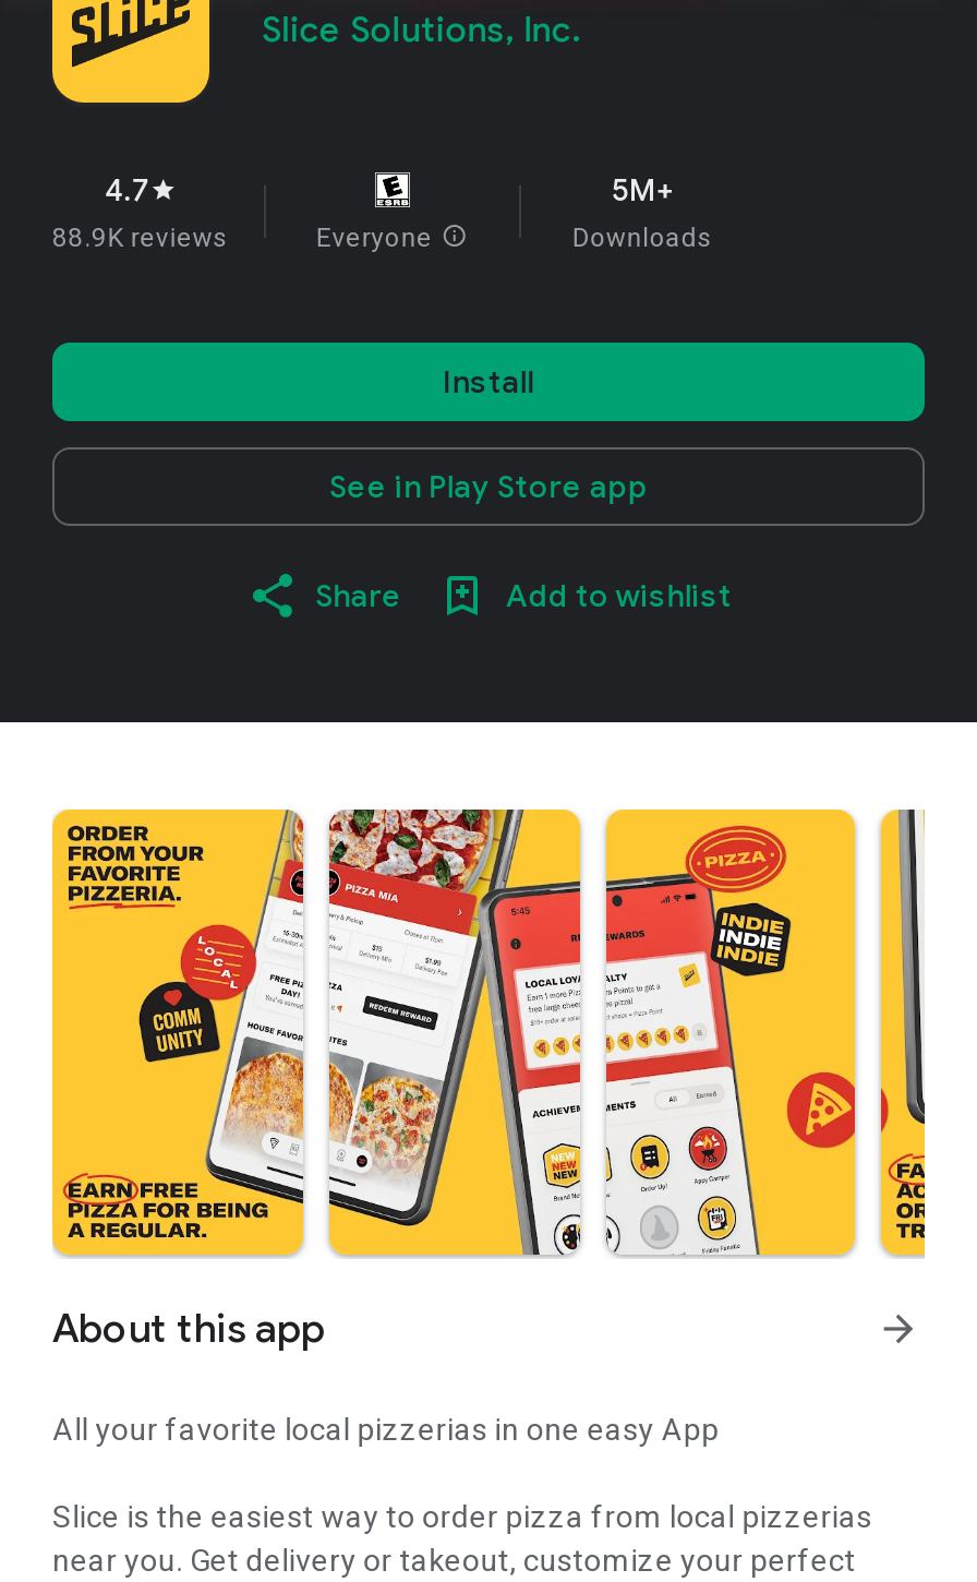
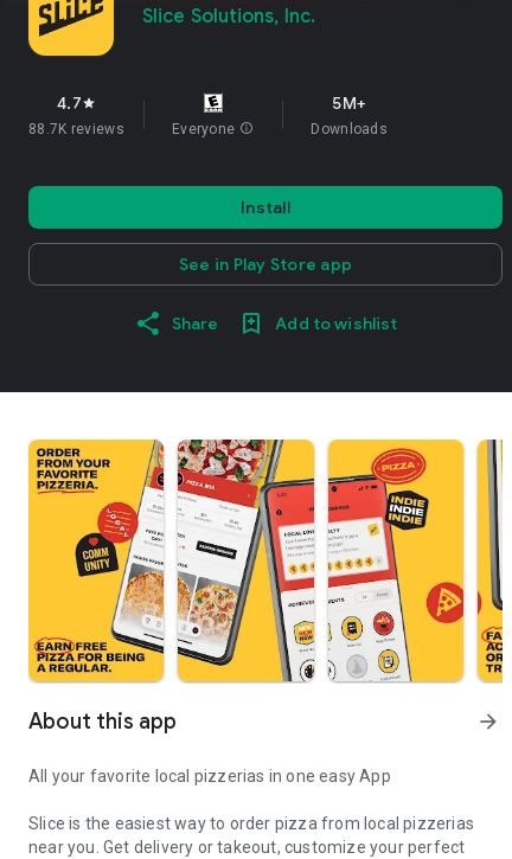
- 88.9K reviews
+ 88.7K reviews
